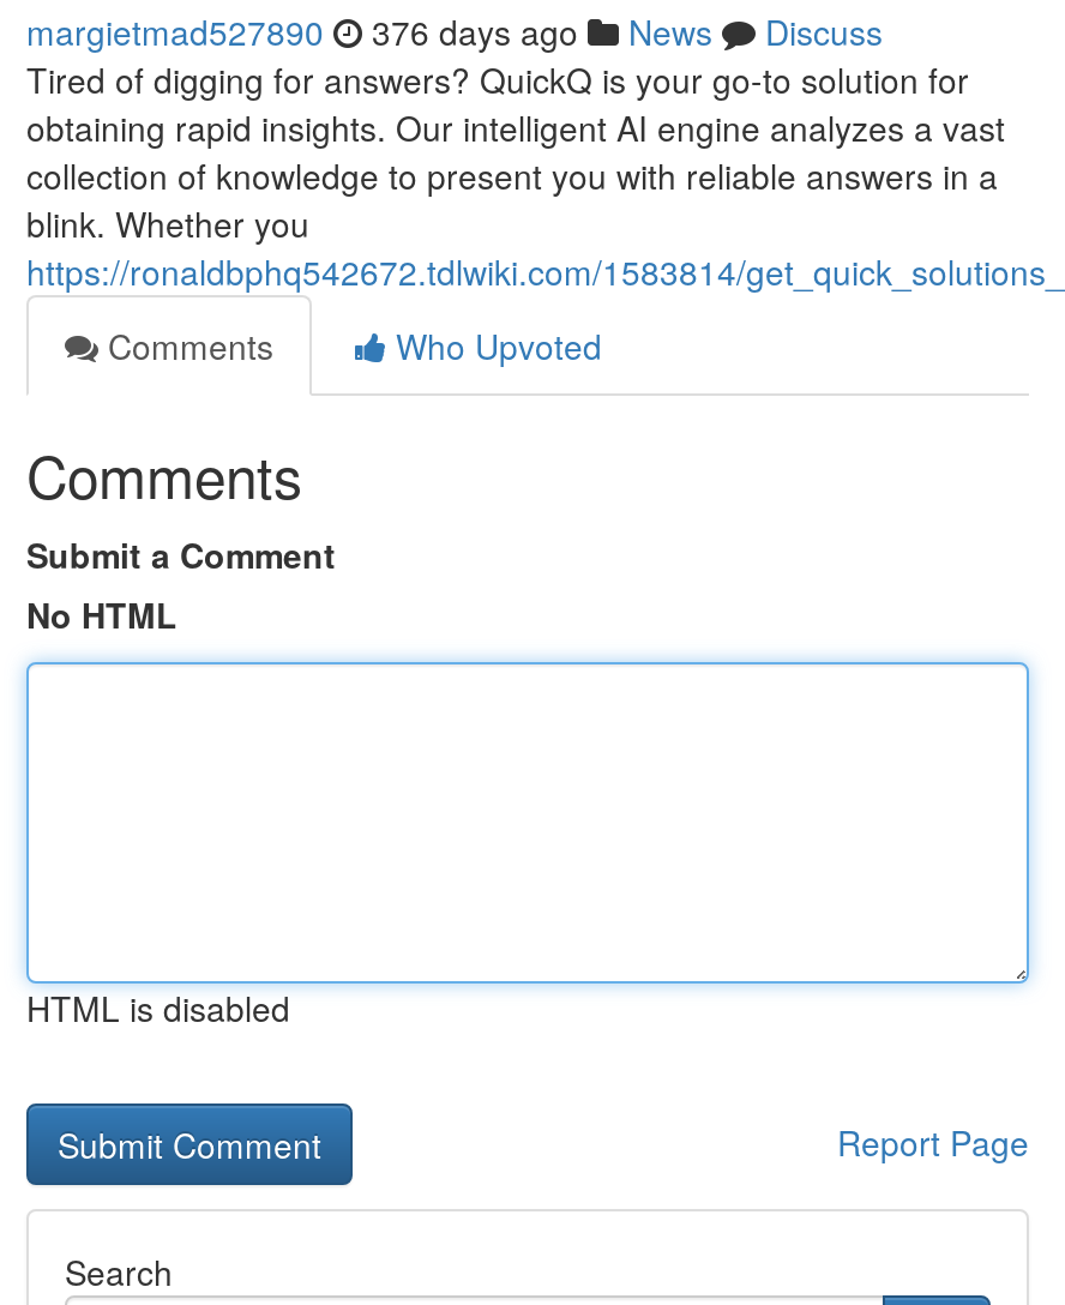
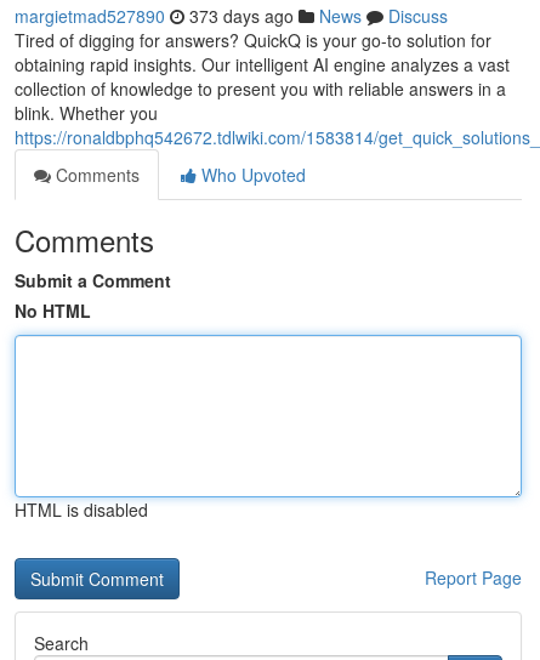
- margietmad527890 376 days ago News Discuss
+ margietmad527890 373 days ago News Discuss
